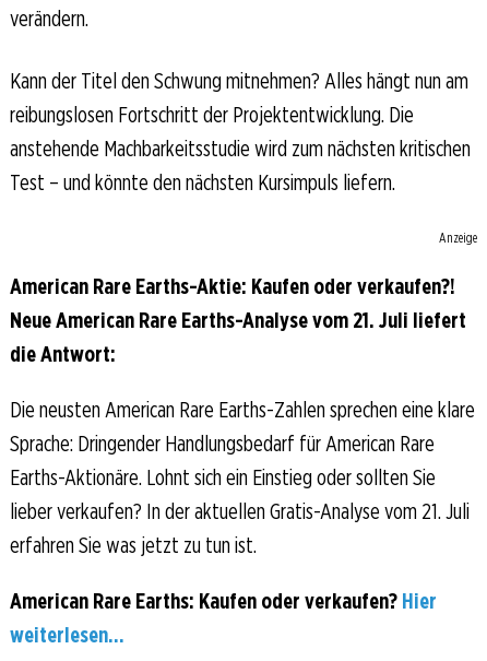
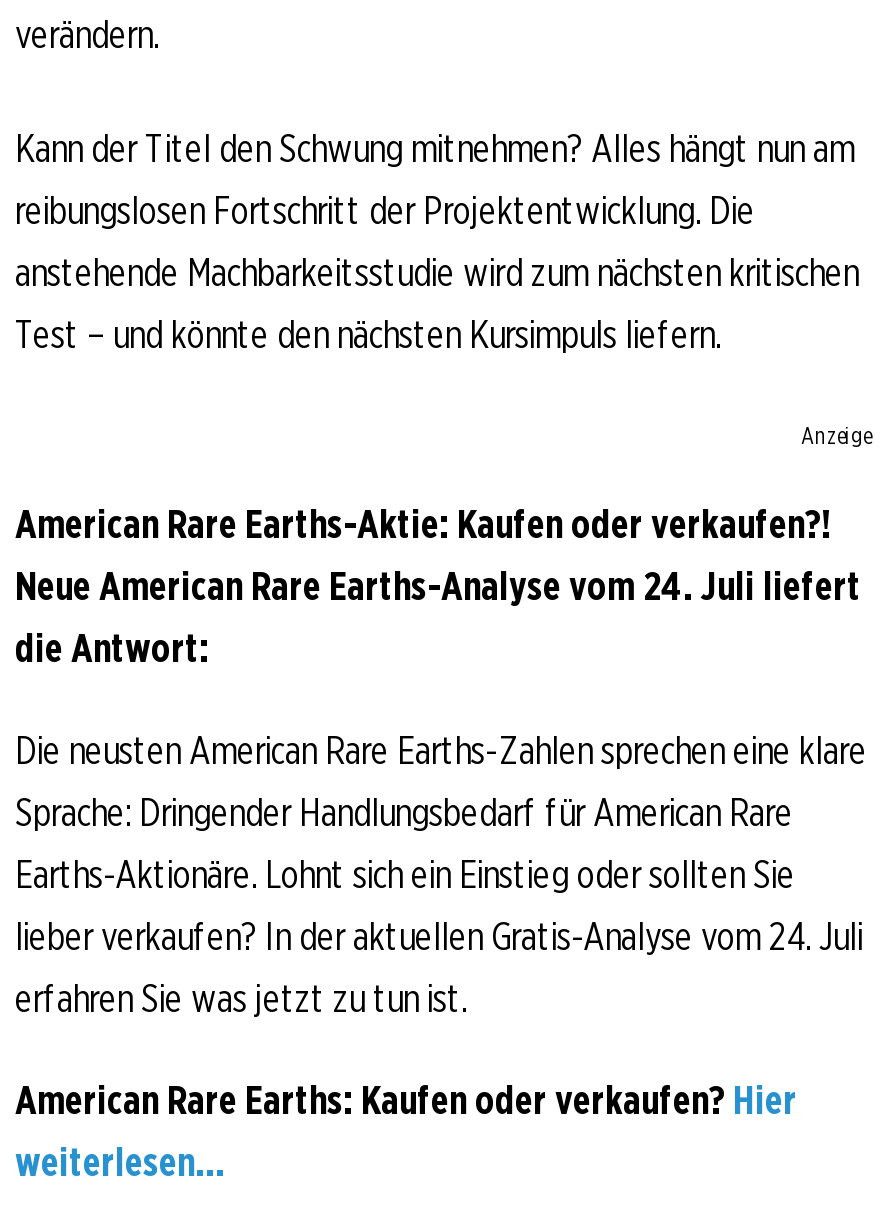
- Neue American Rare Earths-Analyse vom 21. Juli liefert
+ Neue American Rare Earths-Analyse vom 24. Juli liefert

- lieber verkaufen? In der aktuellen Gratis-Analyse vom 21. Juli
+ lieber verkaufen? In der aktuellen Gratis-Analyse vom 24. Juli
